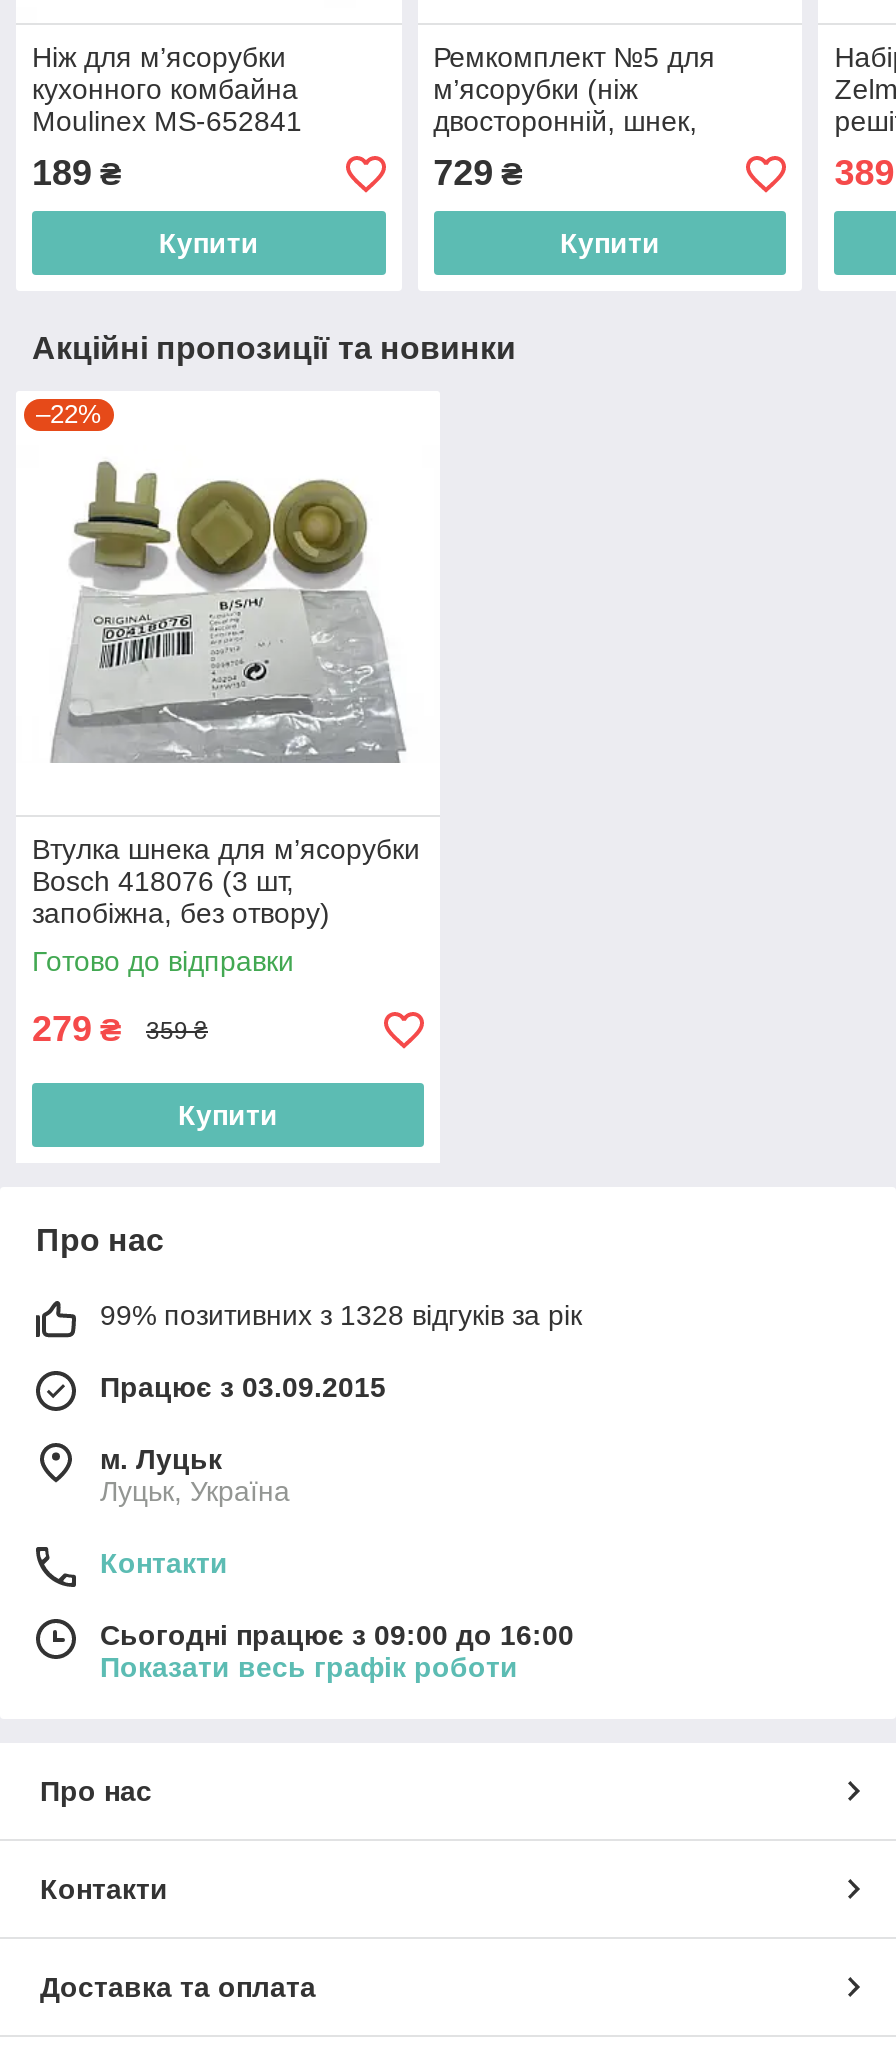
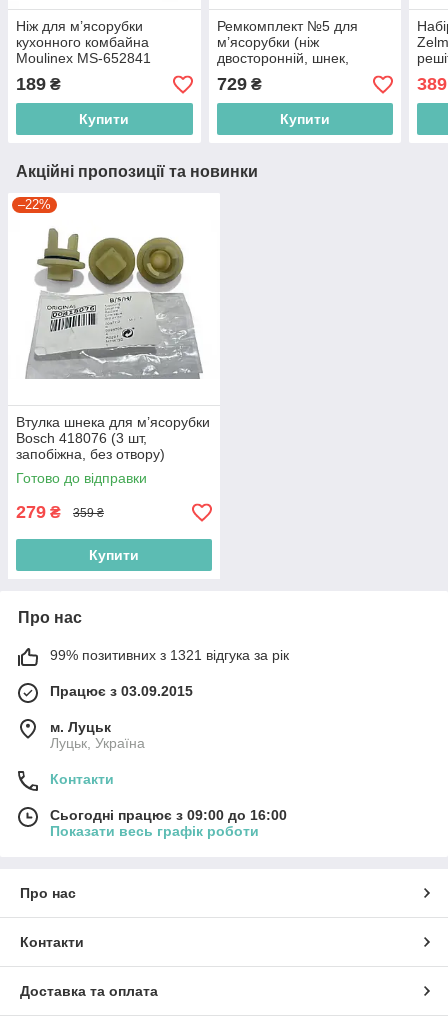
- 99% позитивних з 1328 відгуків за рік
+ 99% позитивних з 1321 відгука за рік
